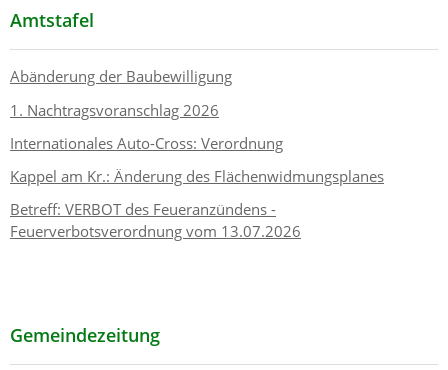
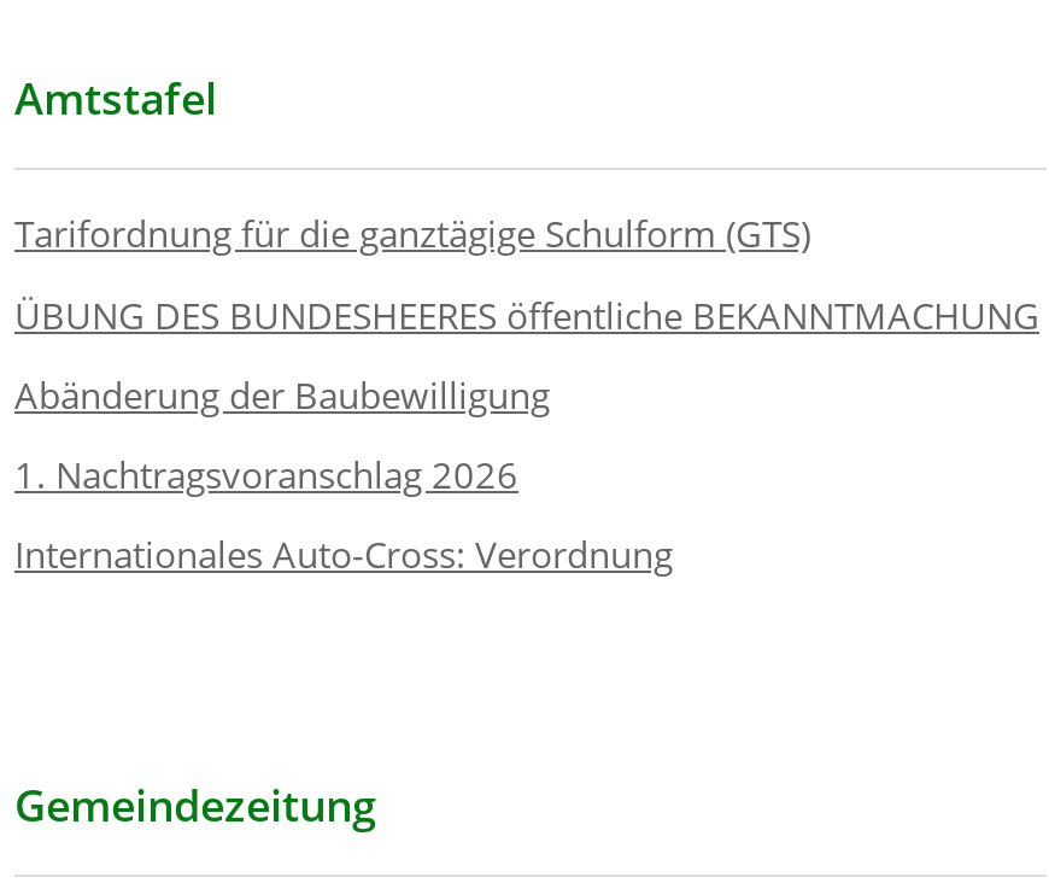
+ Tarifordnung für die ganztägige Schulform (GTS)
+ ÜBUNG DES BUNDESHEERES öffentliche BEKANNTMACHUNG

moved down: Abänderung der Baubewilligung | 1. Nachtragsvoranschlag 2026 | Internationales Auto-Cross: Verordnung

- Kappel am Kr.: Änderung des Flächenwidmungsplanes
- Betreff: VERBOT des Feueranzündens -
- Feuerverbotsverordnung vom 13.07.2026
